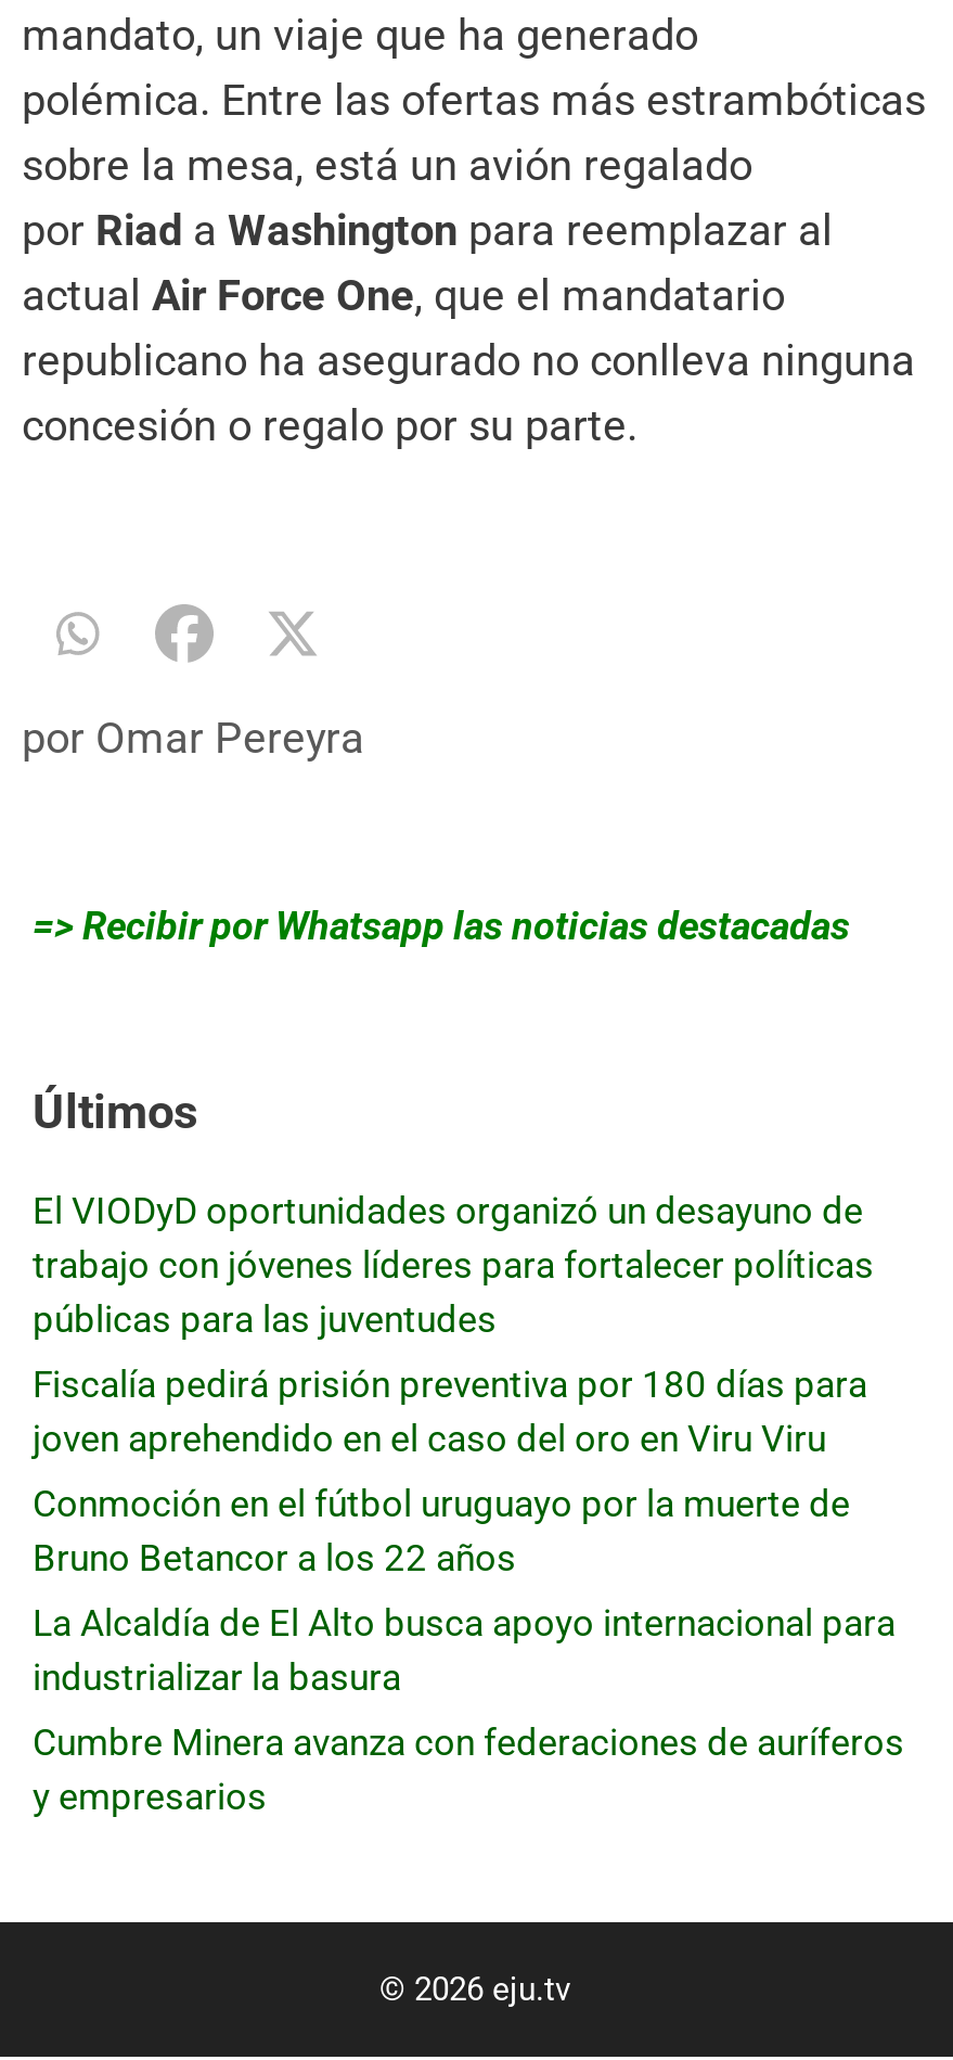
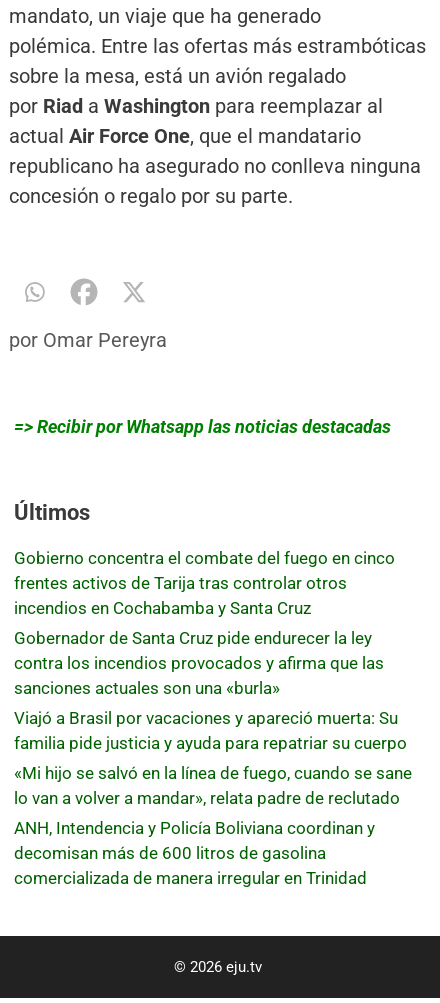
- El VIODyD oportunidades organizó un desayuno de
- trabajo con jóvenes líderes para fortalecer políticas
- públicas para las juventudes
+ Gobierno concentra el combate del fuego en cinco
+ frentes activos de Tarija tras controlar otros
+ incendios en Cochabamba y Santa Cruz

- Fiscalía pedirá prisión preventiva por 180 días para
- joven aprehendido en el caso del oro en Viru Viru
+ Gobernador de Santa Cruz pide endurecer la ley
+ contra los incendios provocados y afirma que las
+ sanciones actuales son una «burla»

- Conmoción en el fútbol uruguayo por la muerte de
- Bruno Betancor a los 22 años
+ Viajó a Brasil por vacaciones y apareció muerta: Su
+ familia pide justicia y ayuda para repatriar su cuerpo

- La Alcaldía de El Alto busca apoyo internacional para
- industrializar la basura
+ «Mi hijo se salvó en la línea de fuego, cuando se sane
+ lo van a volver a mandar», relata padre de reclutado

- Cumbre Minera avanza con federaciones de auríferos
- y empresarios
+ ANH, Intendencia y Policía Boliviana coordinan y
+ decomisan más de 600 litros de gasolina
+ comercializada de manera irregular en Trinidad
